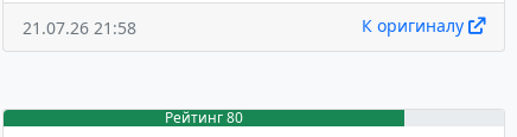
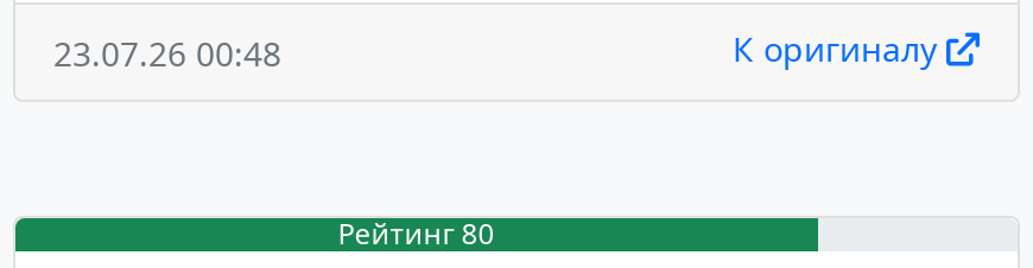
- 21.07.26 21:58
+ 23.07.26 00:48
